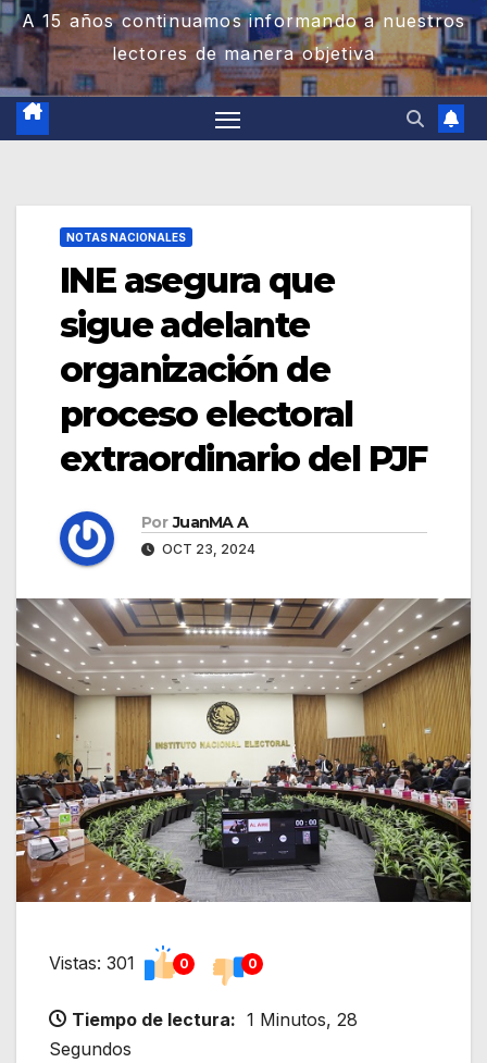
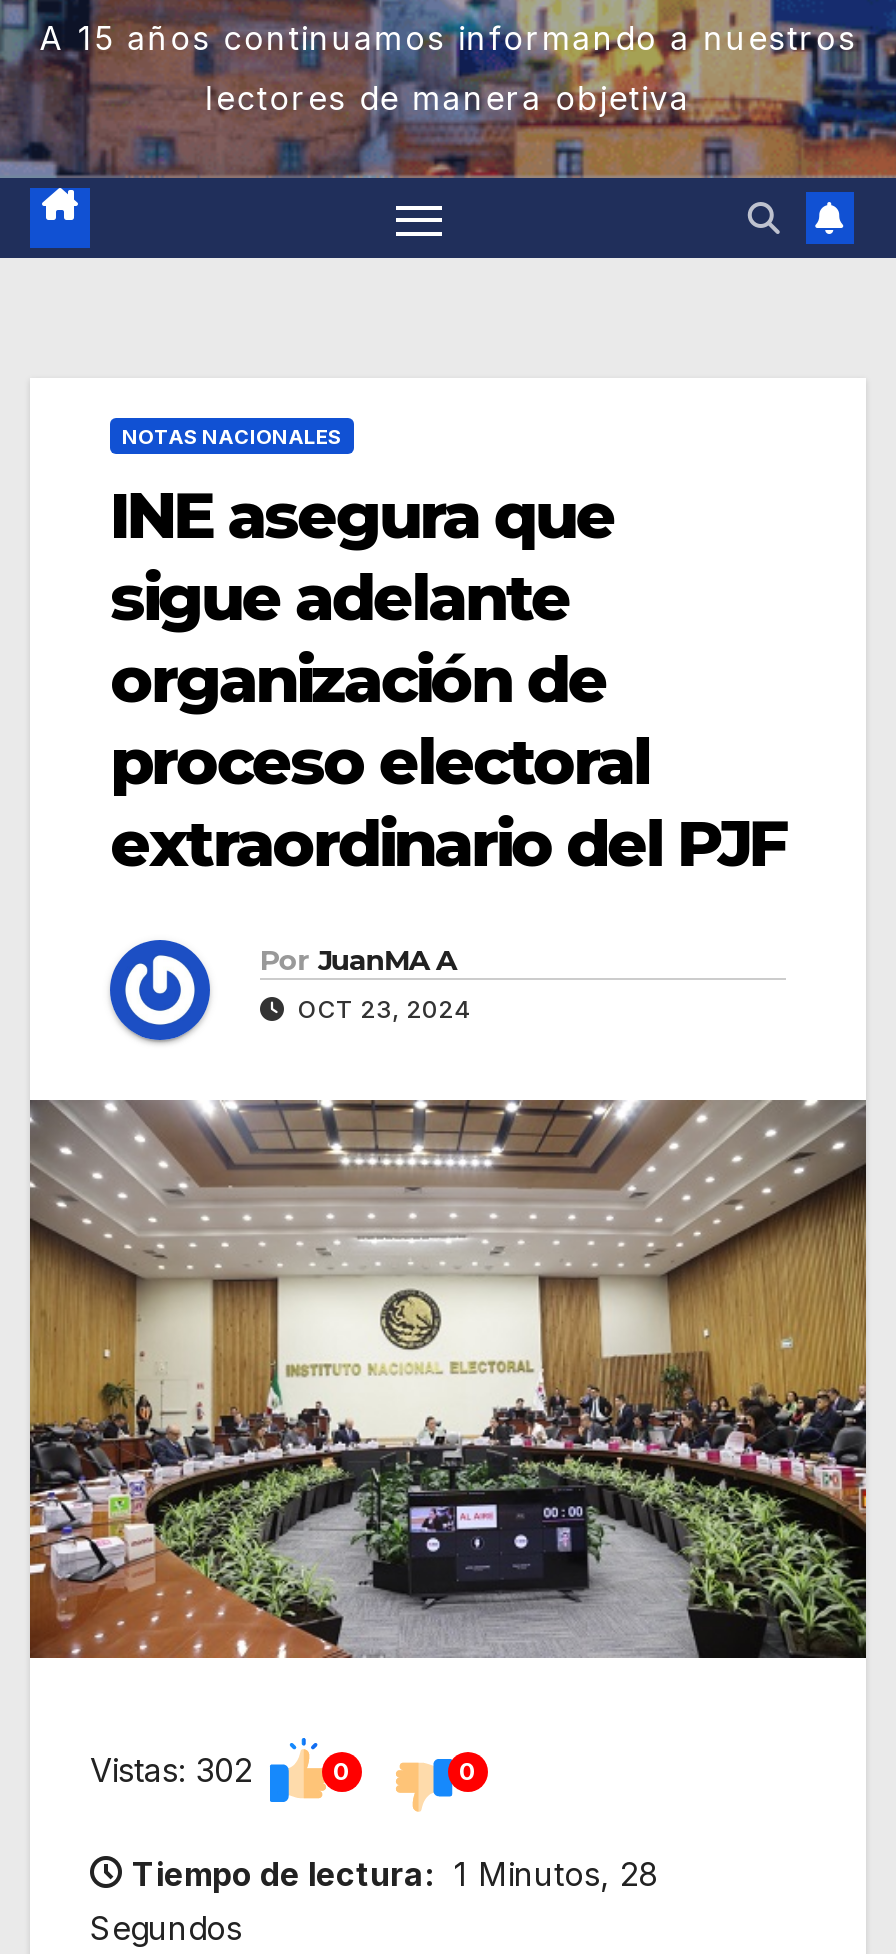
- Vistas: 301
+ Vistas: 302
